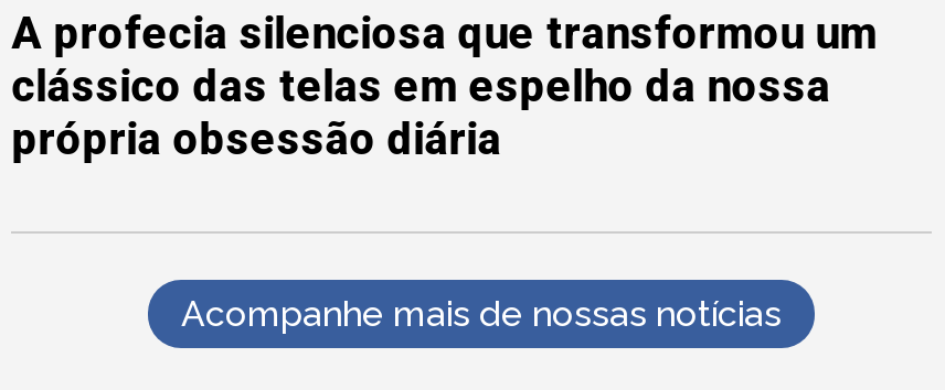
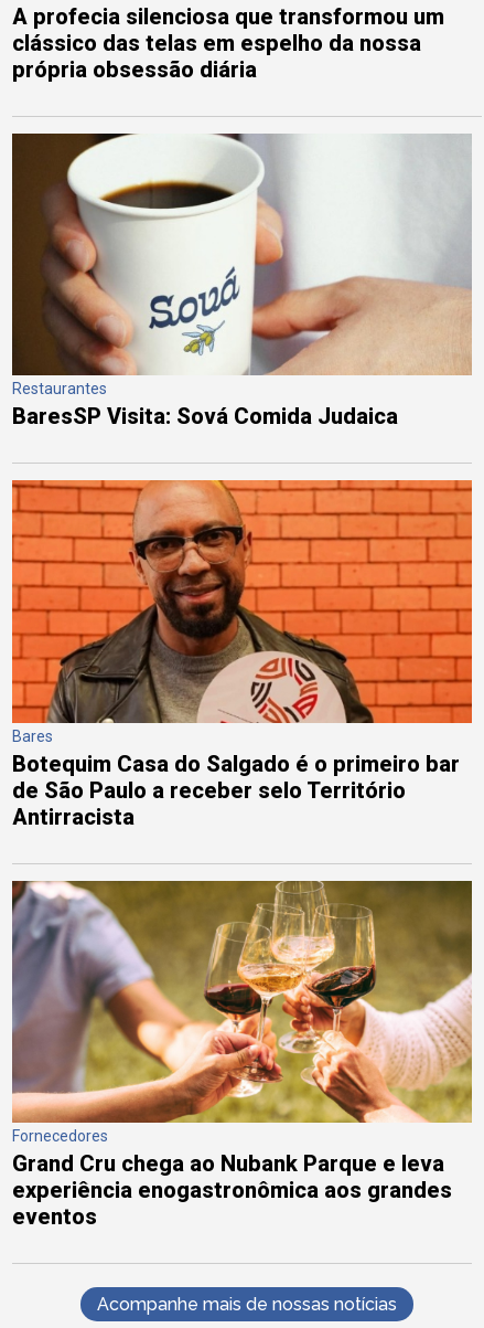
+ [image]
+ Restaurantes
+ BaresSP Visita: Sová Comida Judaica

+ [image]
+ Bares
+ Botequim Casa do Salgado é o primeiro bar
+ de São Paulo a receber selo Território
+ Antirracista

+ [image]
+ Fornecedores
+ Grand Cru chega ao Nubank Parque e leva
+ experiência enogastronômica aos grandes
+ eventos
